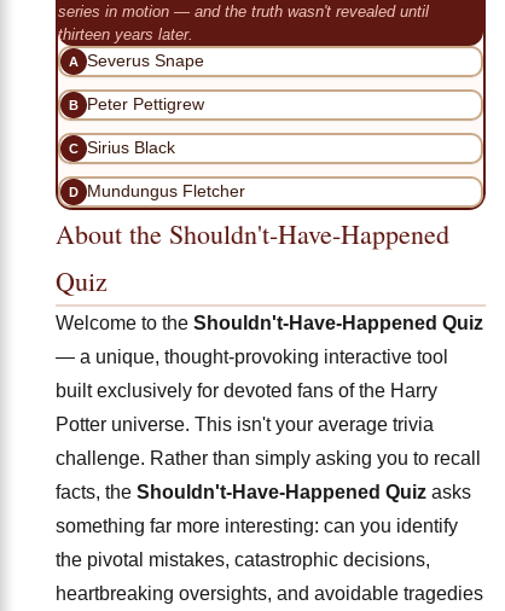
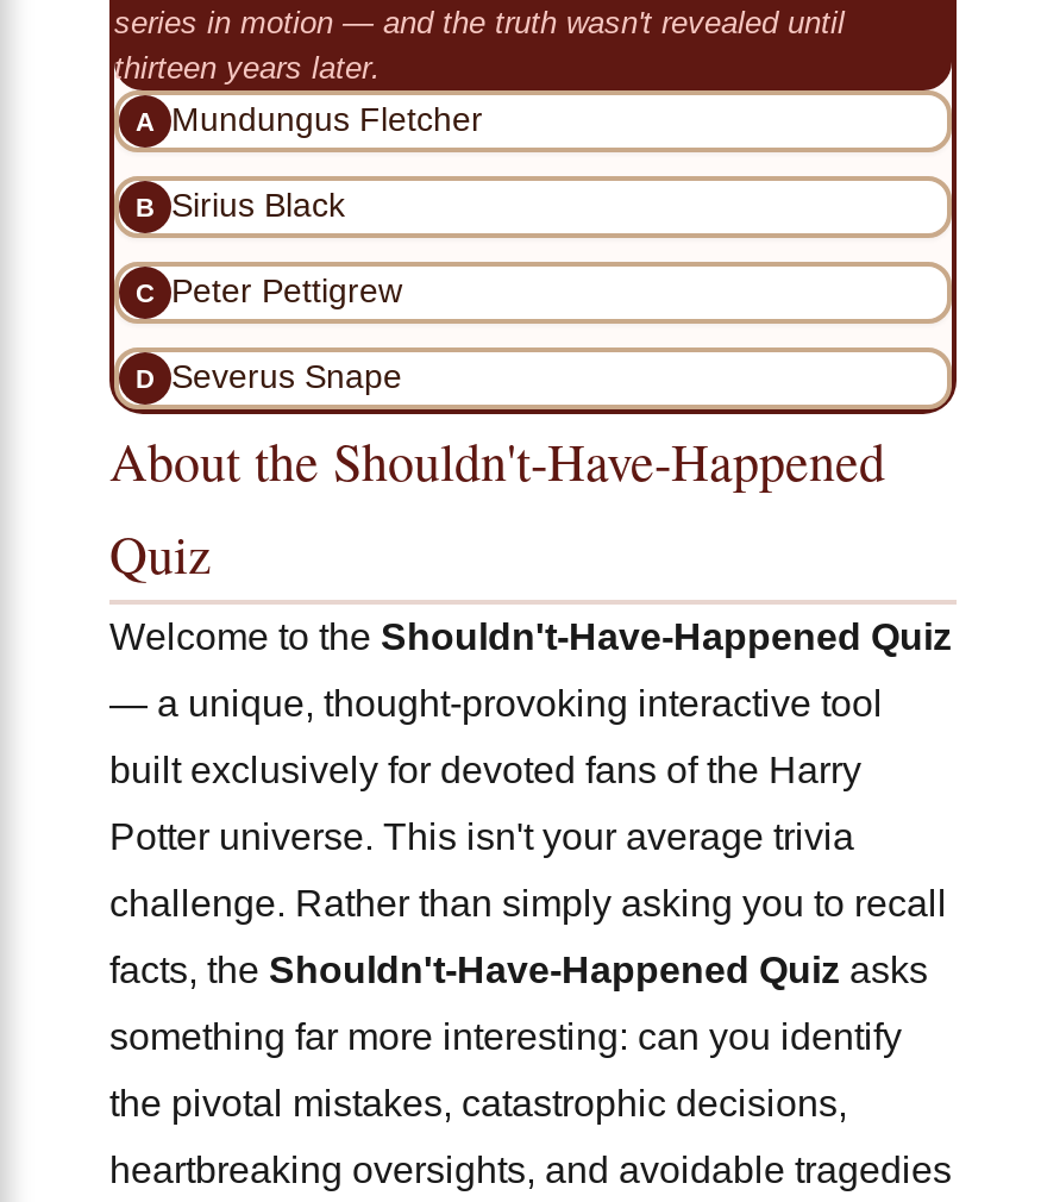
- A Severus Snape
+ A Mundungus Fletcher

- B Peter Pettigrew
+ B Sirius Black

- C Sirius Black
+ C Peter Pettigrew

- D Mundungus Fletcher
+ D Severus Snape
